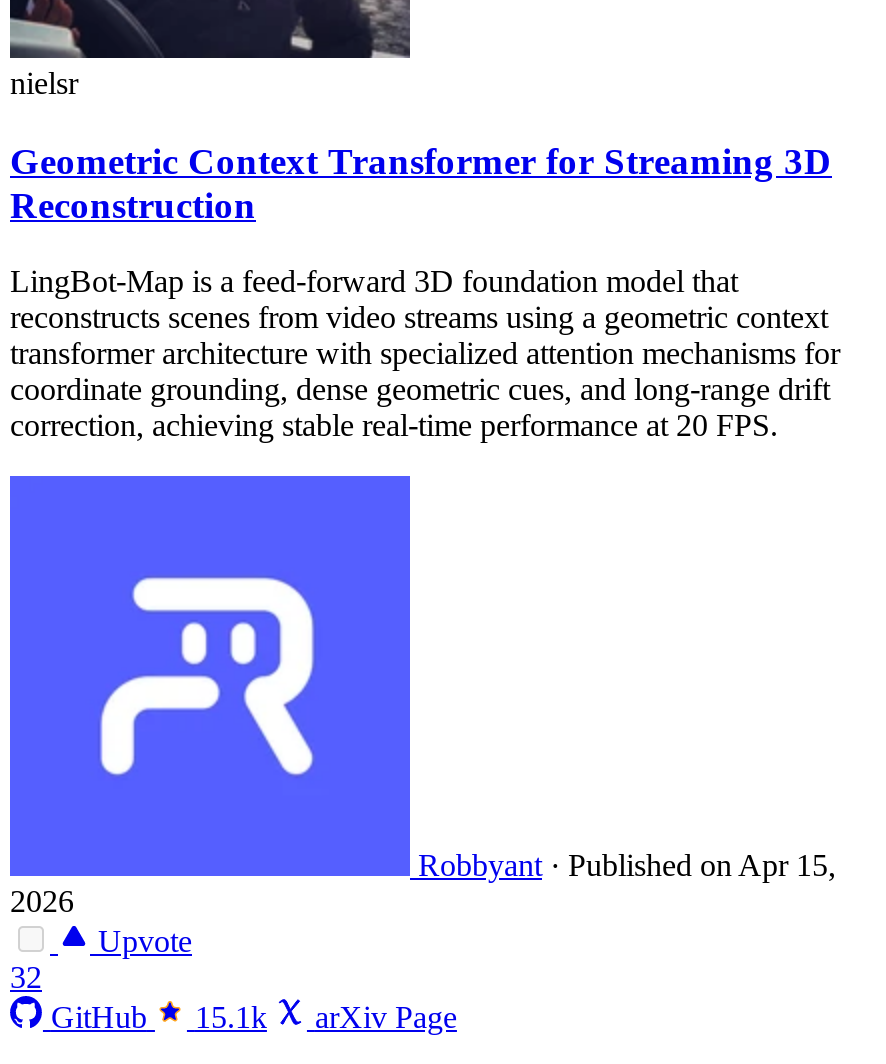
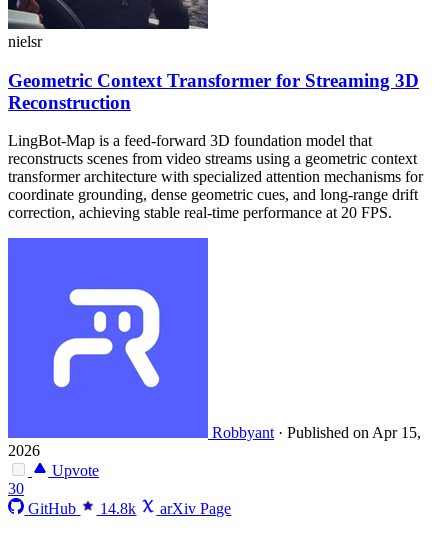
- 32
+ 30

- GitHub 15.1k arXiv Page
+ GitHub 14.8k arXiv Page
